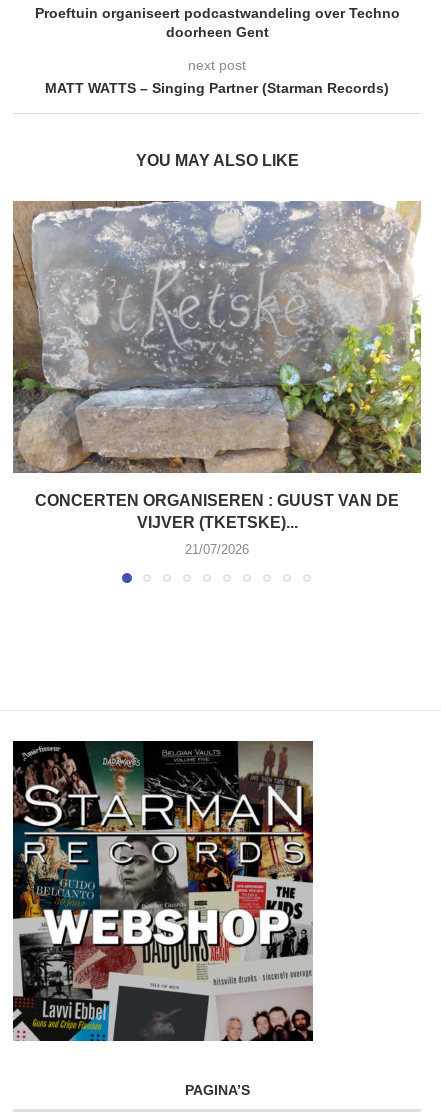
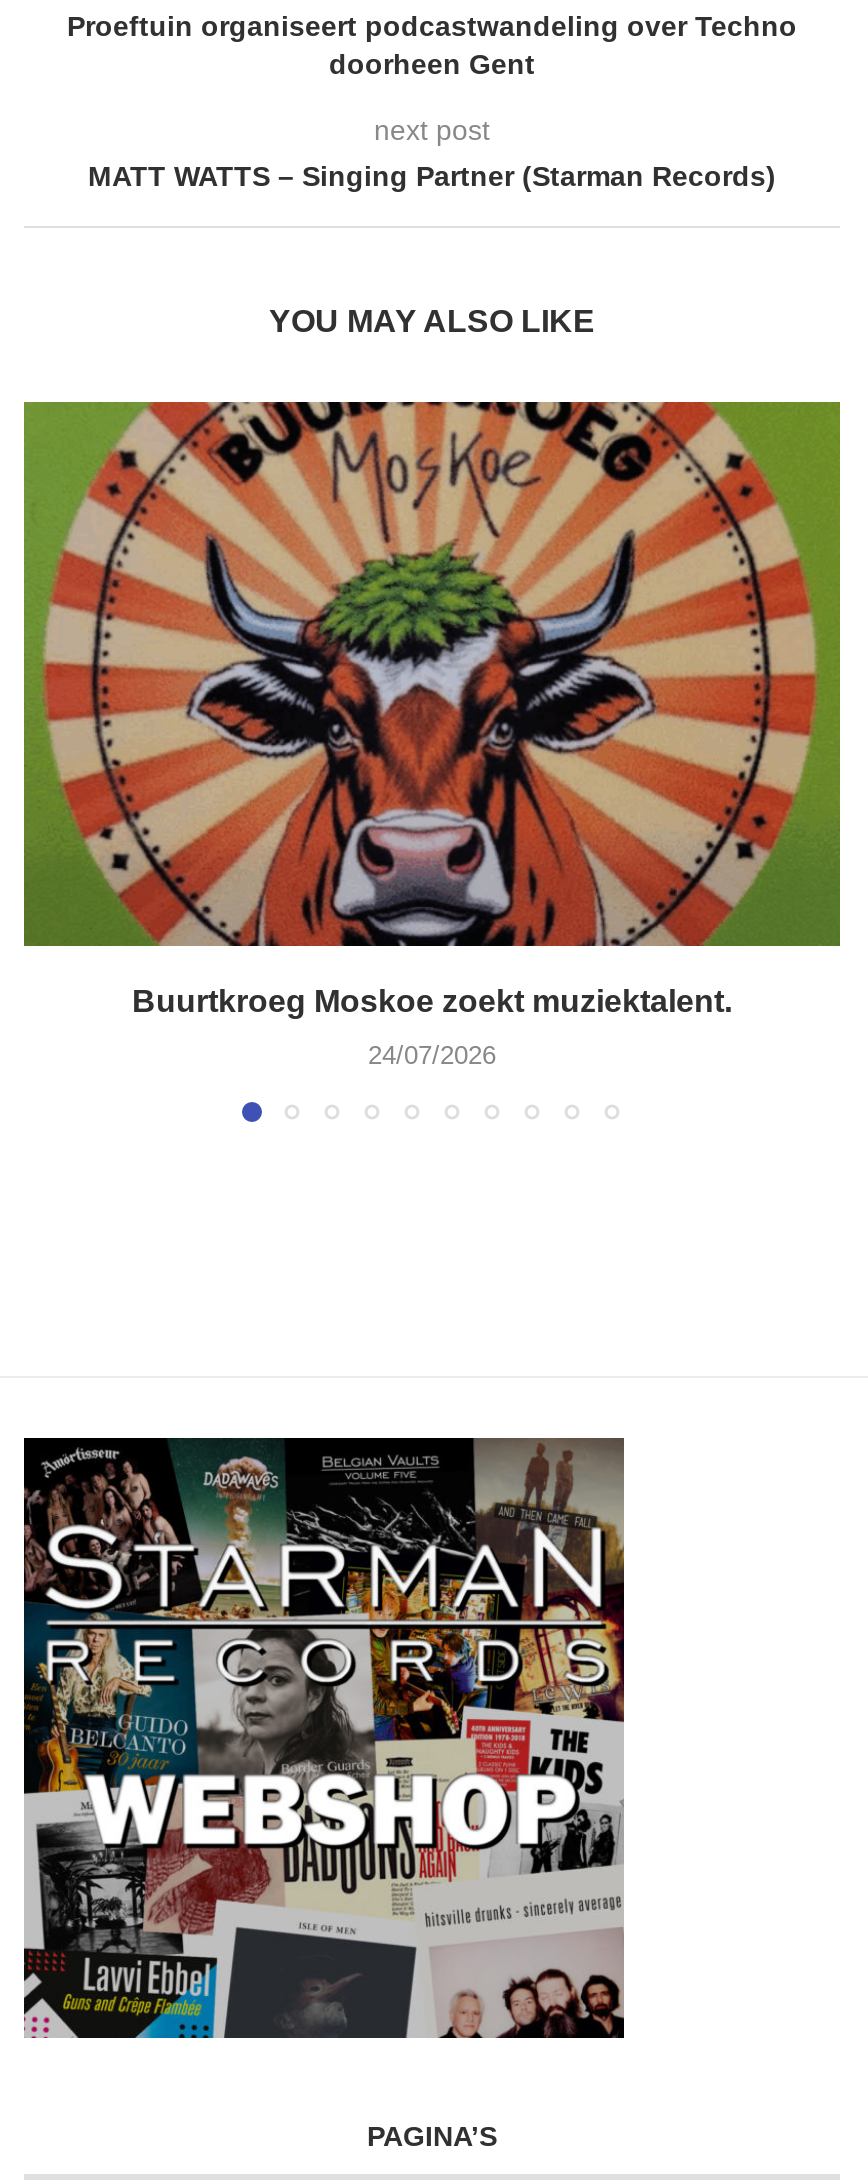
- [image]
- CONCERTEN ORGANISEREN : GUUST VAN DE
- VIJVER (TKETSKE)...
+ [image]
+ Buurtkroeg Moskoe zoekt muziektalent.

- 21/07/2026
+ 24/07/2026
